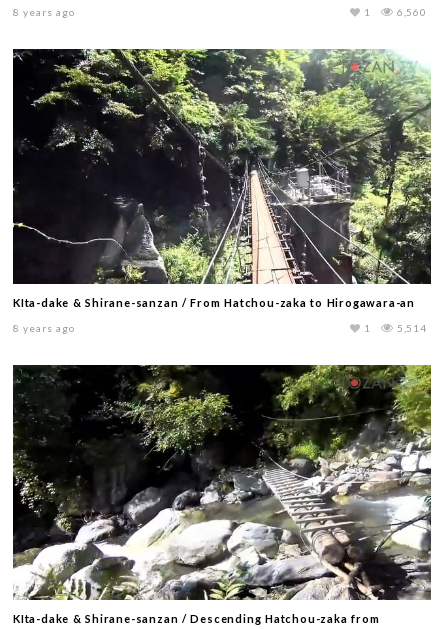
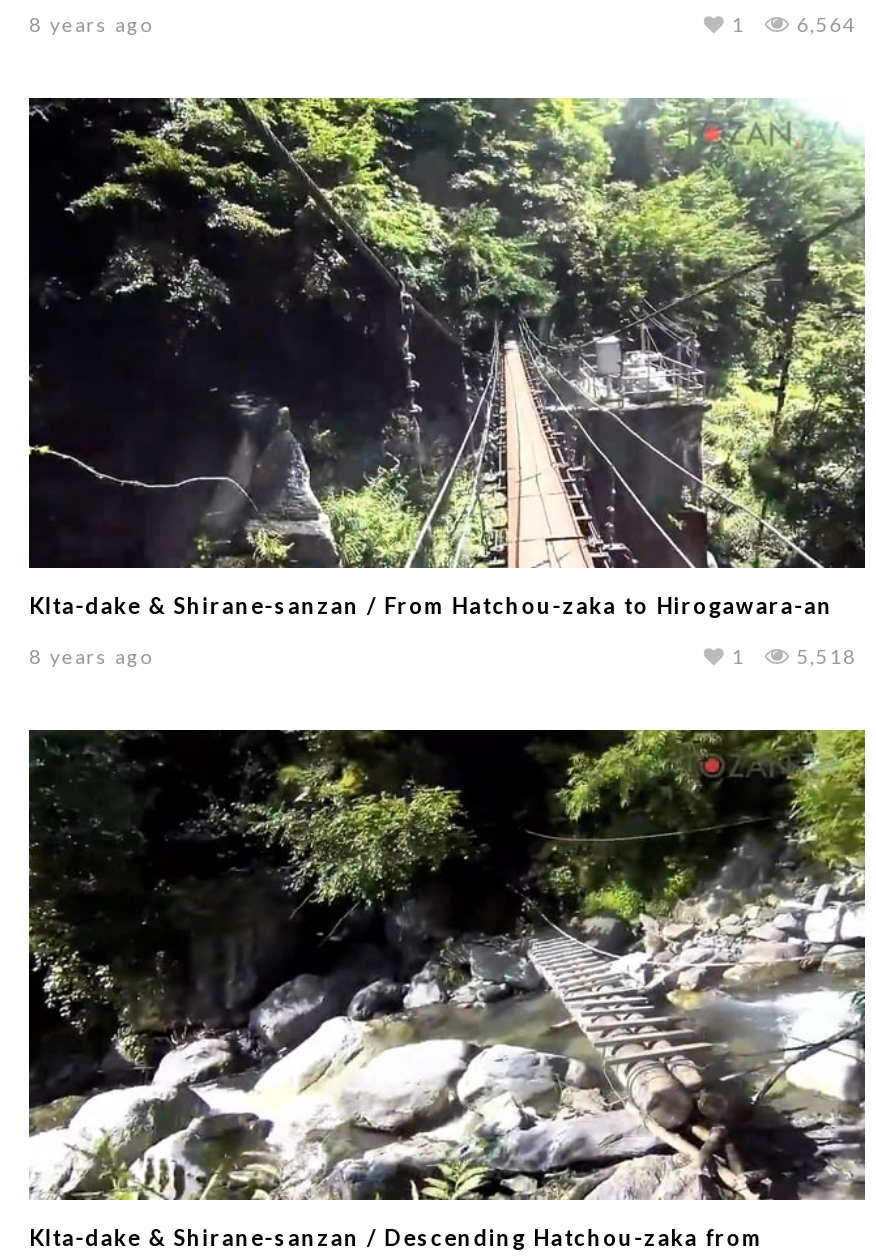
- 6,560
+ 6,564

- 5,514
+ 5,518
